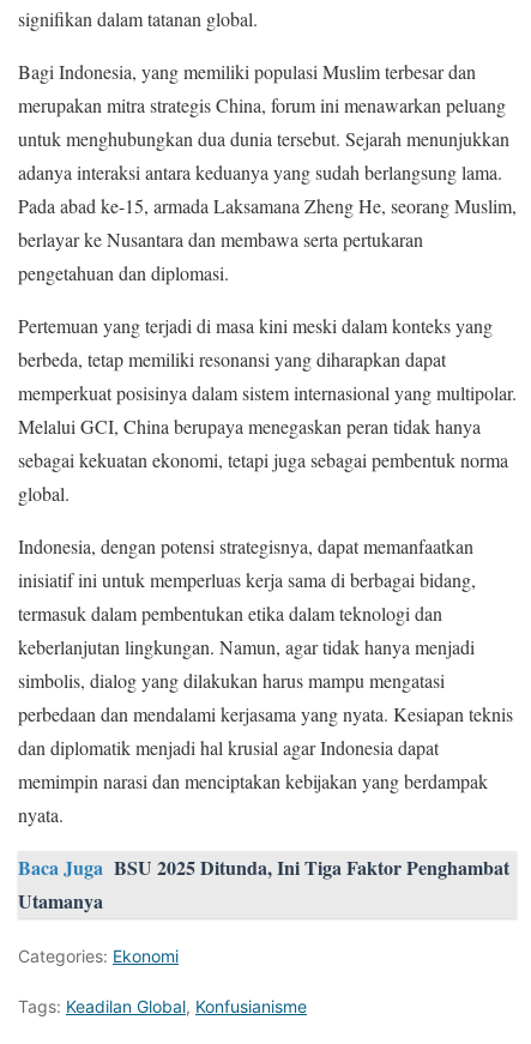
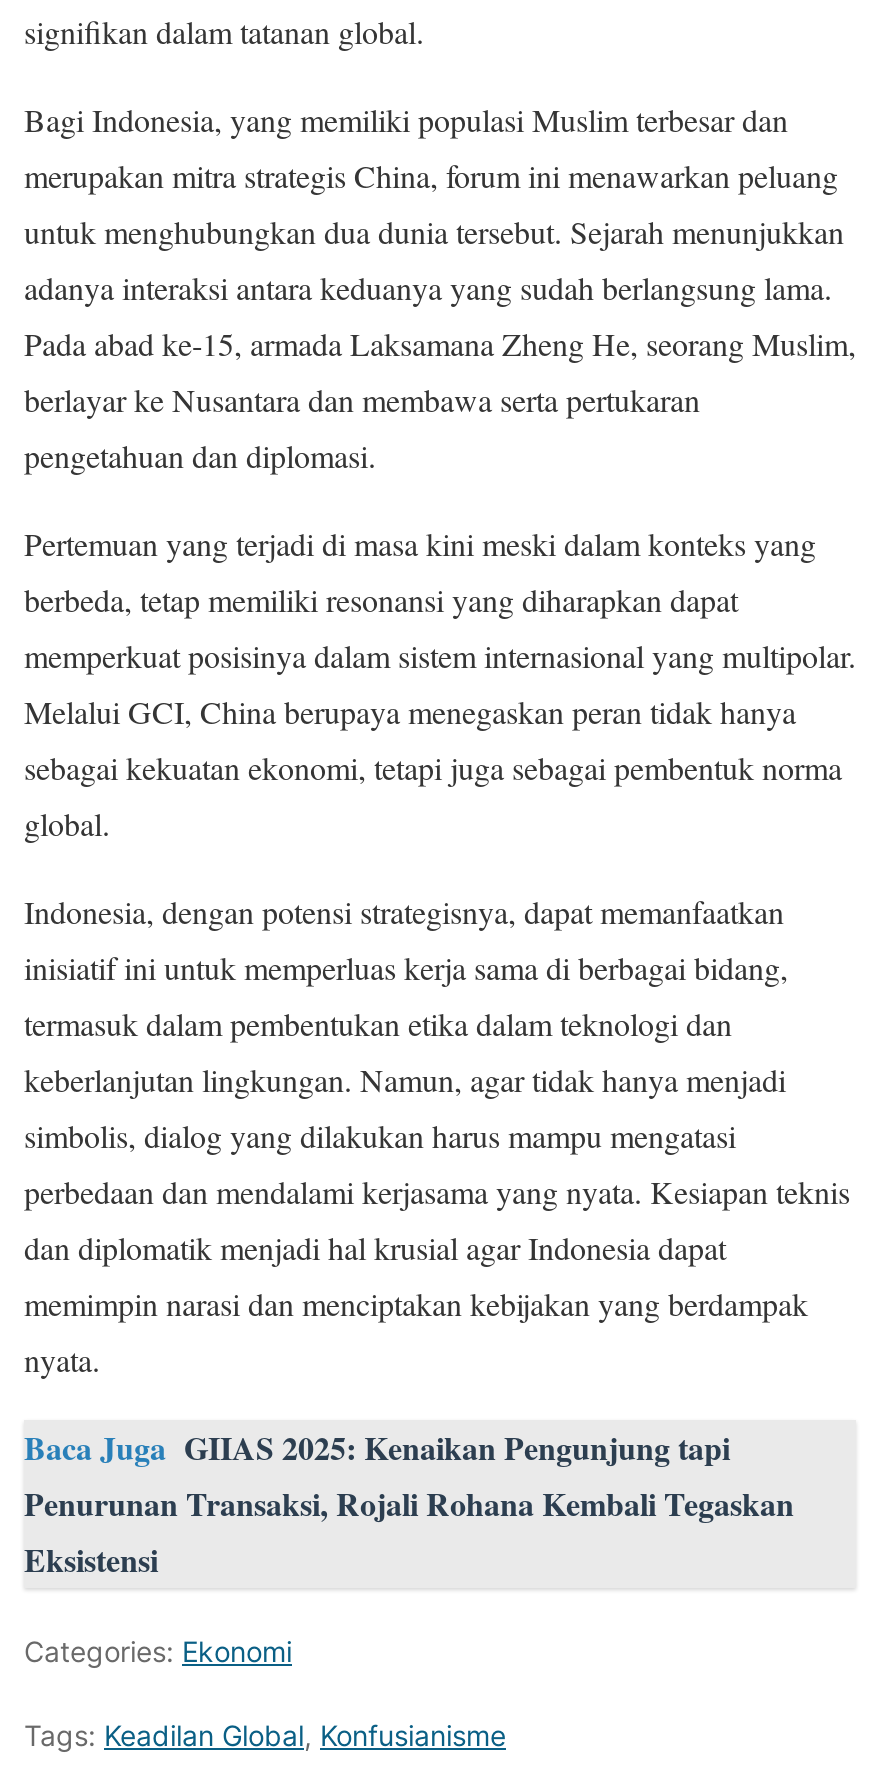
- Baca Juga BSU 2025 Ditunda, Ini Tiga Faktor Penghambat
- Utamanya
+ Baca Juga GIIAS 2025: Kenaikan Pengunjung tapi
+ Penurunan Transaksi, Rojali Rohana Kembali Tegaskan
+ Eksistensi
